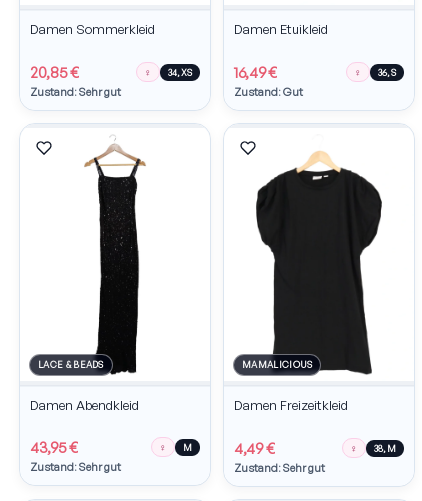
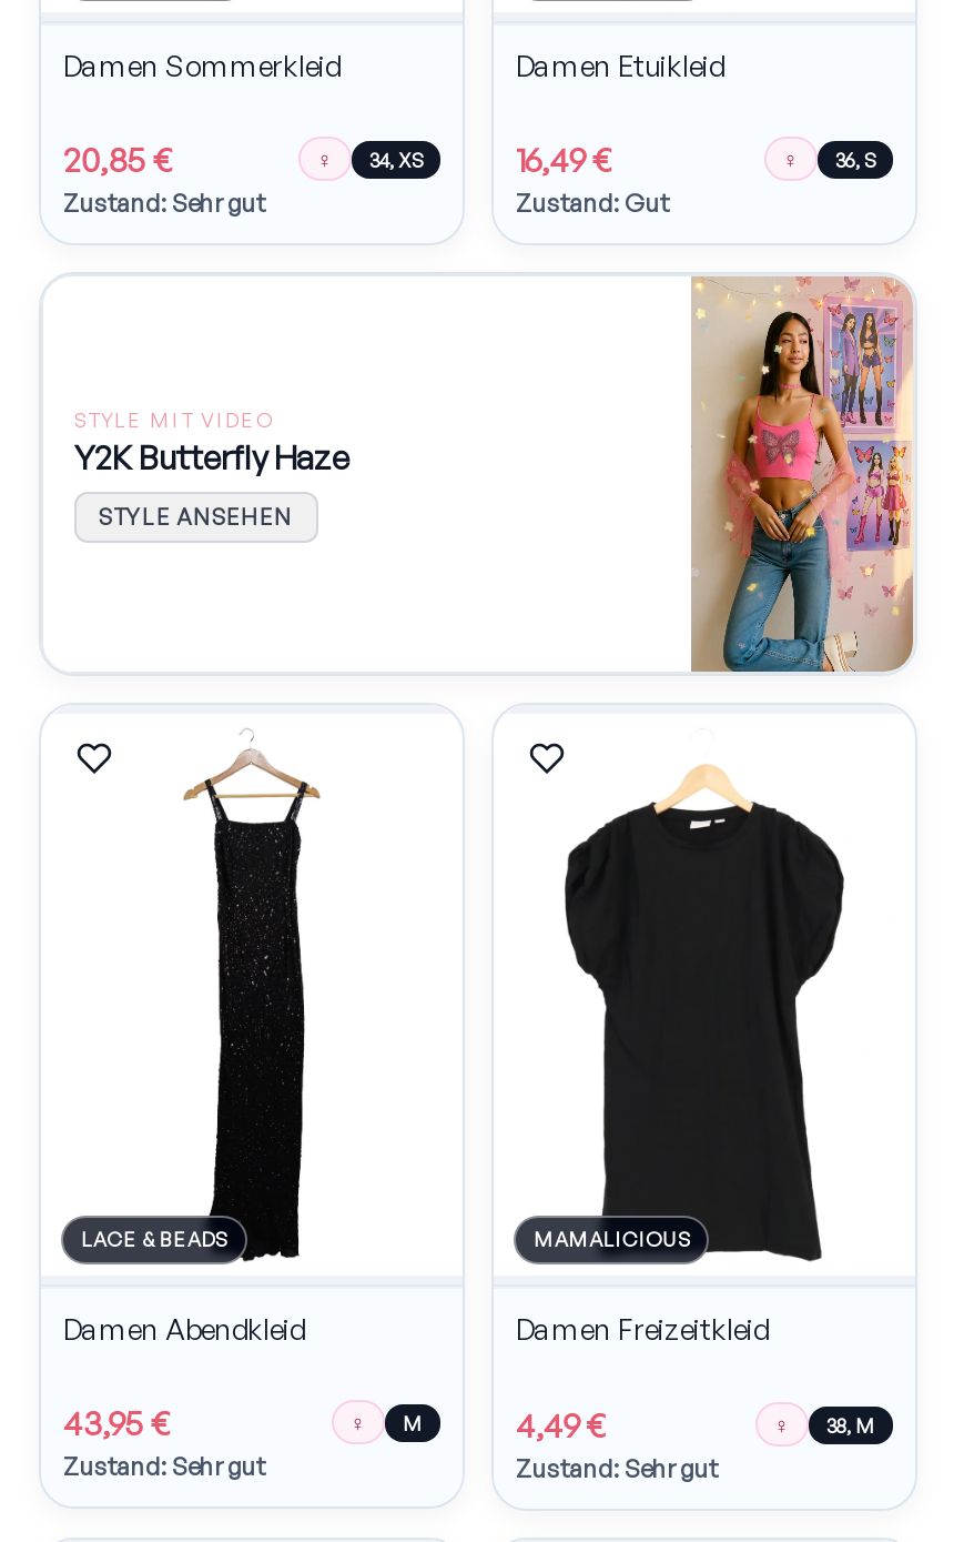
+ STYLE MIT VIDEO
+ Y2K Butterfly Haze
+ STYLE ANSEHEN

+ [image]
